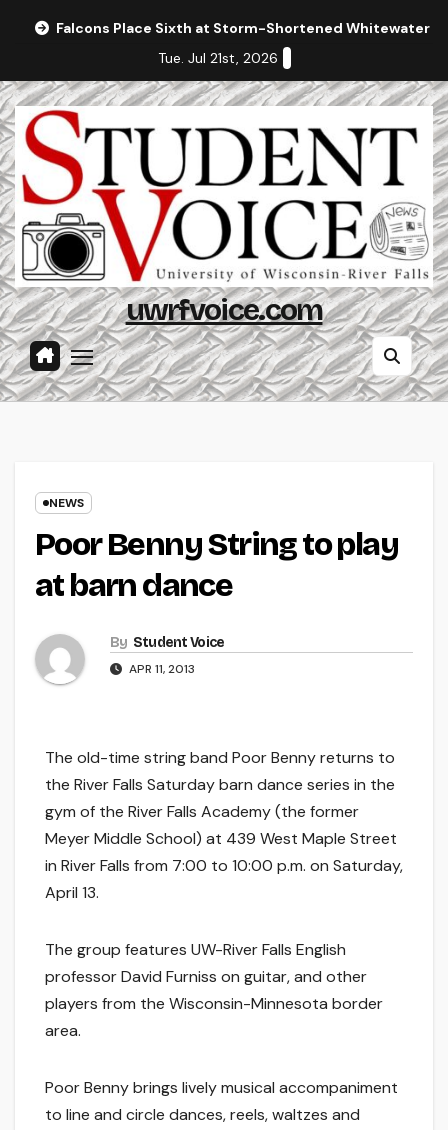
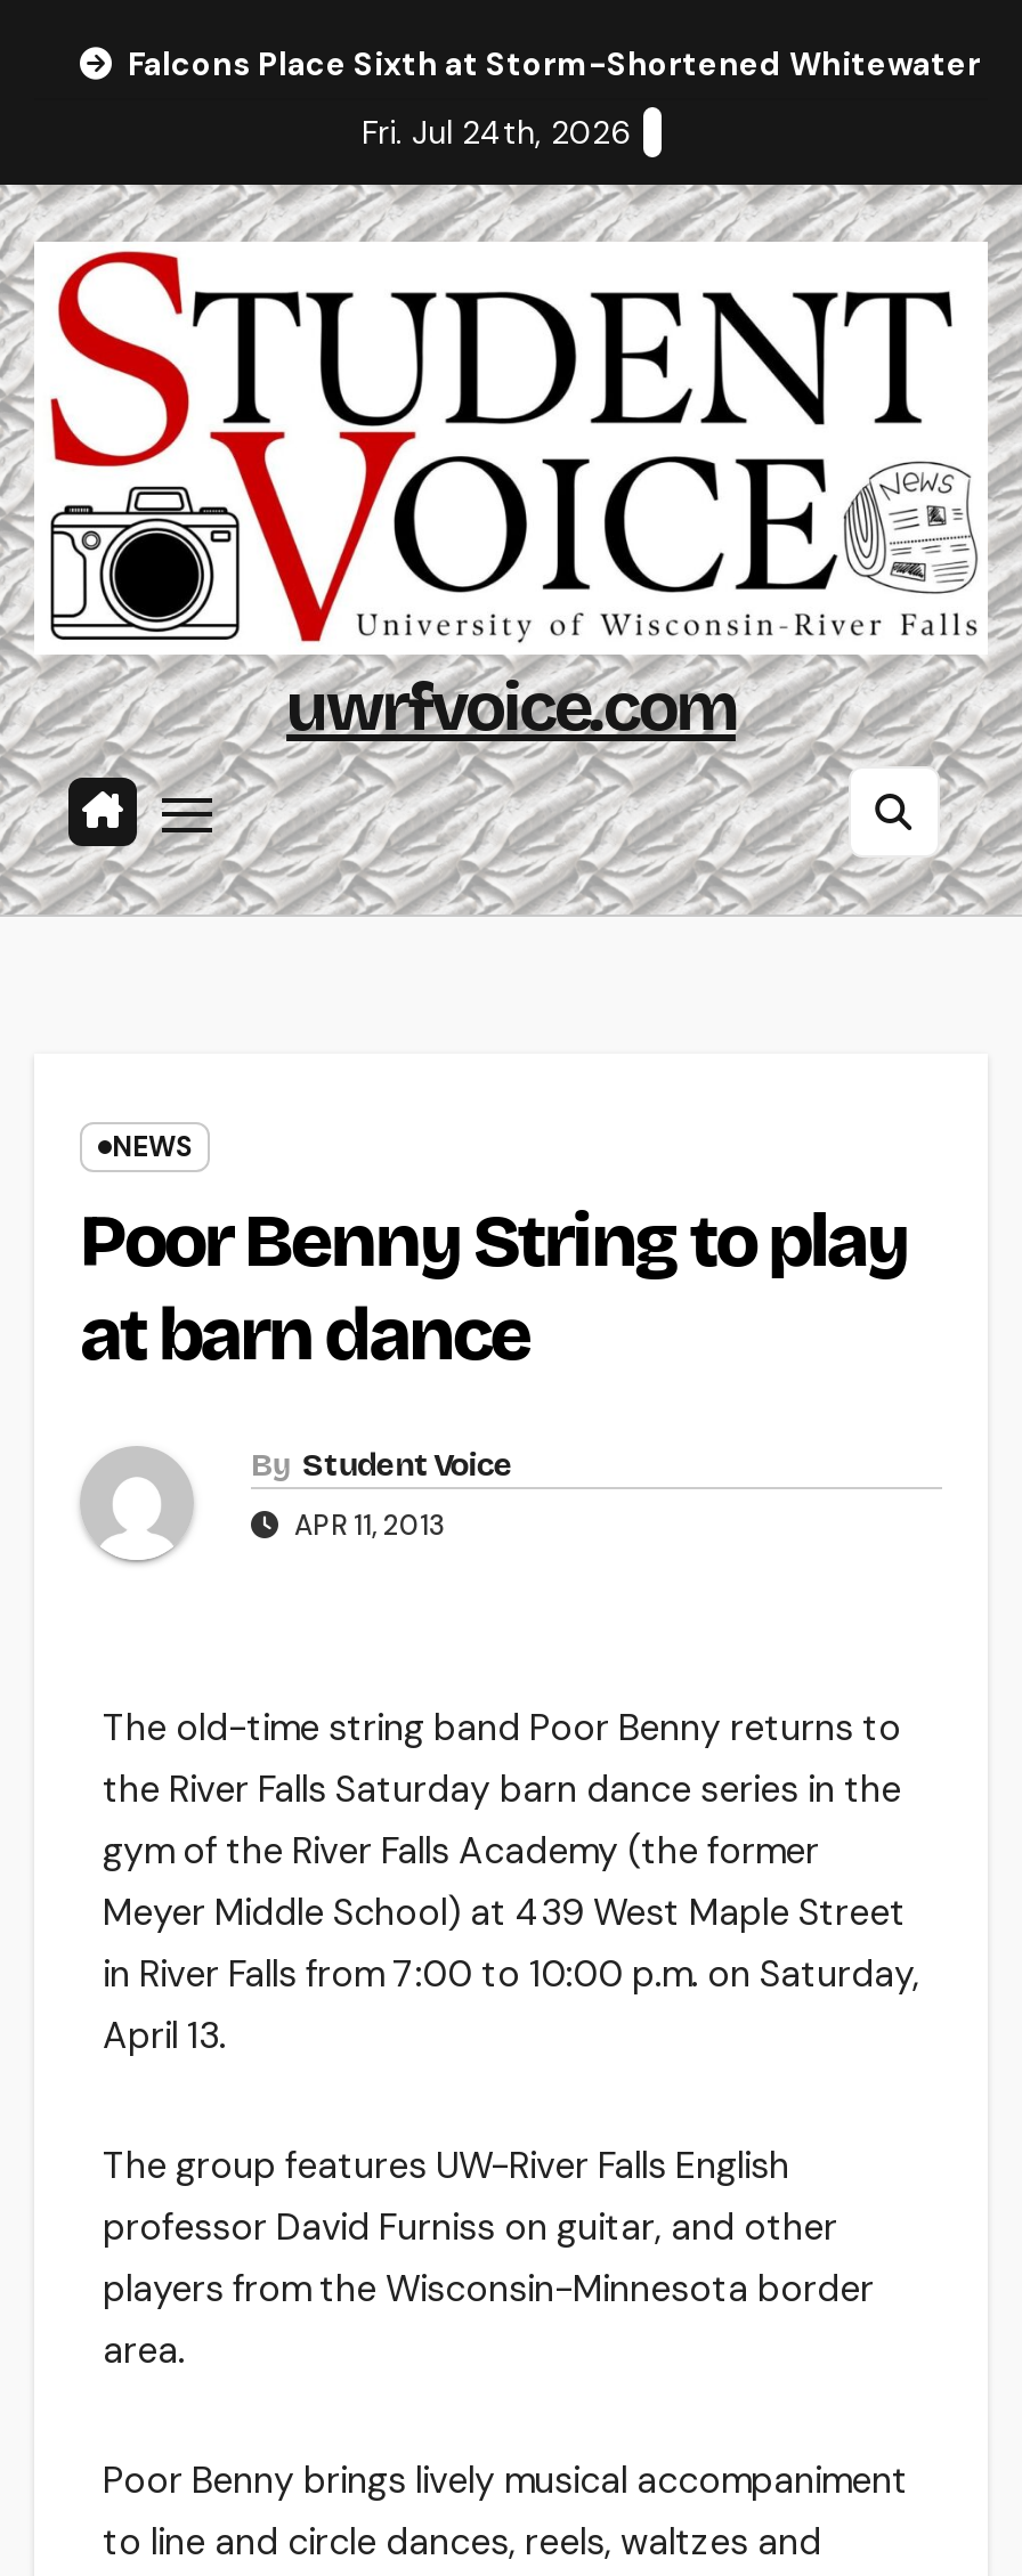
- Tue. Jul 21st, 2026
+ Fri. Jul 24th, 2026
